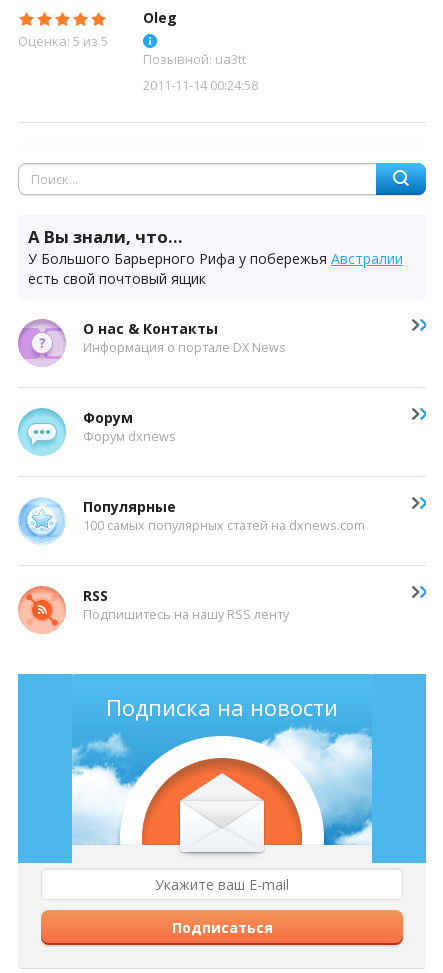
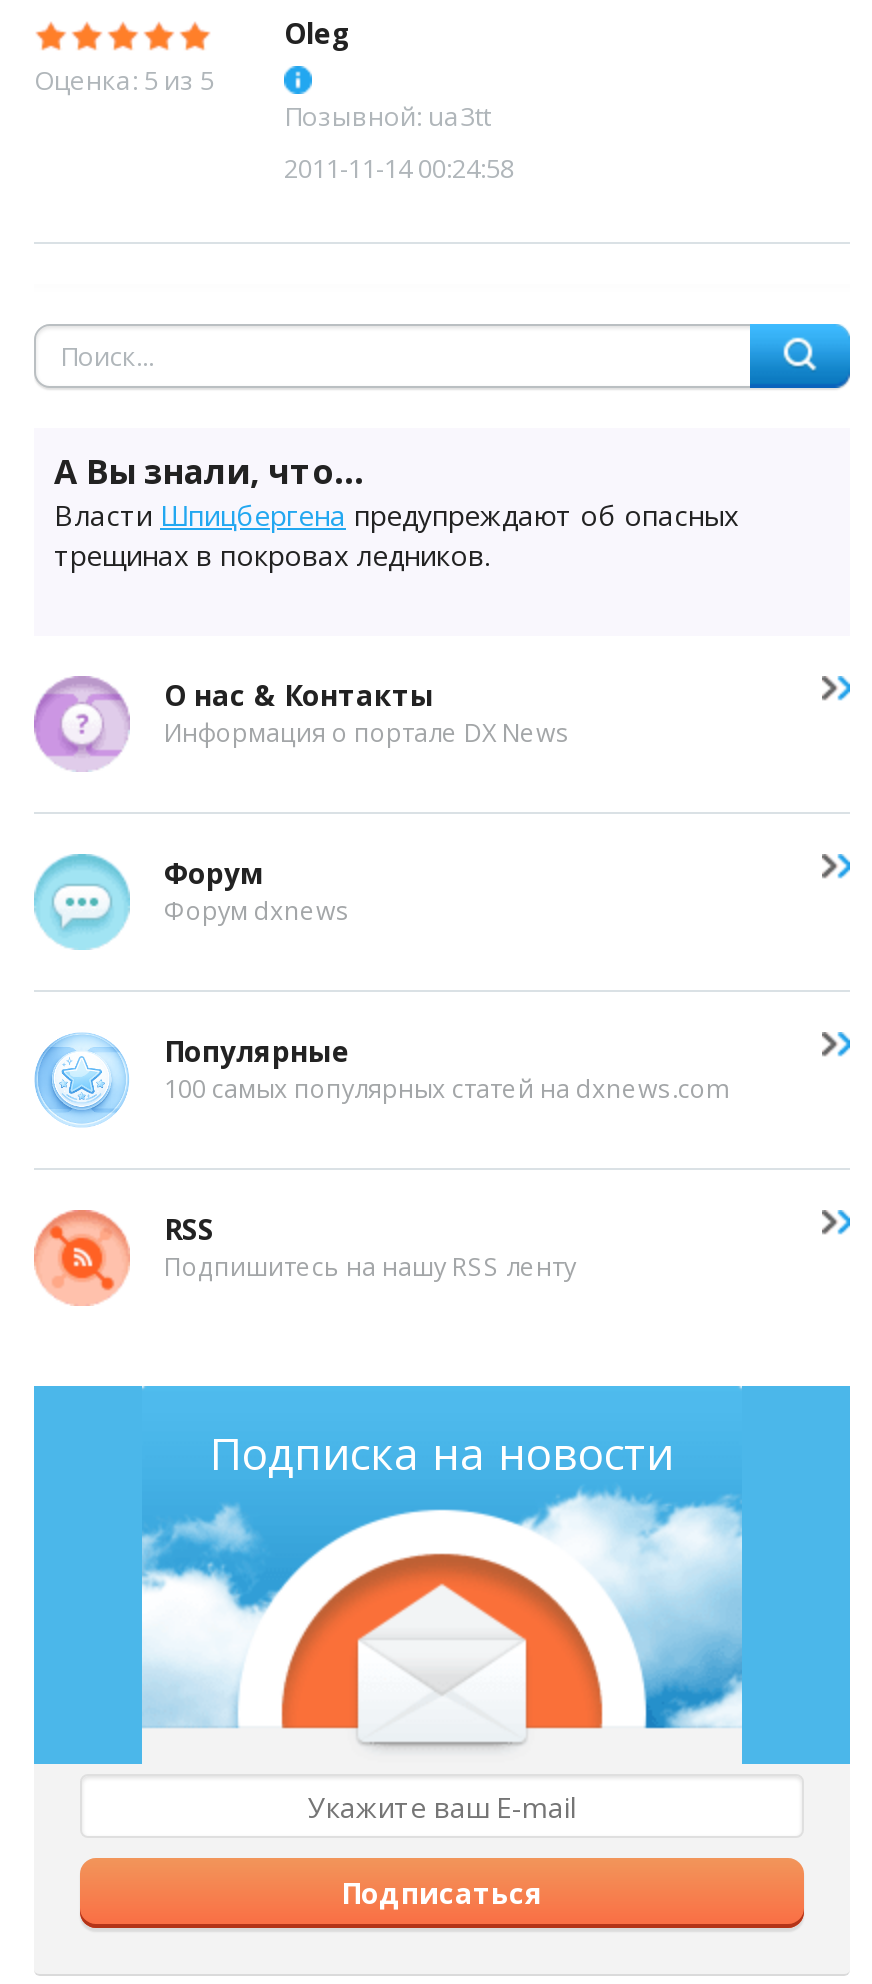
- У Большого Барьерного Рифа у побережья Австралии
- есть свой почтовый ящик
+ Власти Шпицбергена предупреждают об опасных
+ трещинах в покровах ледников.
